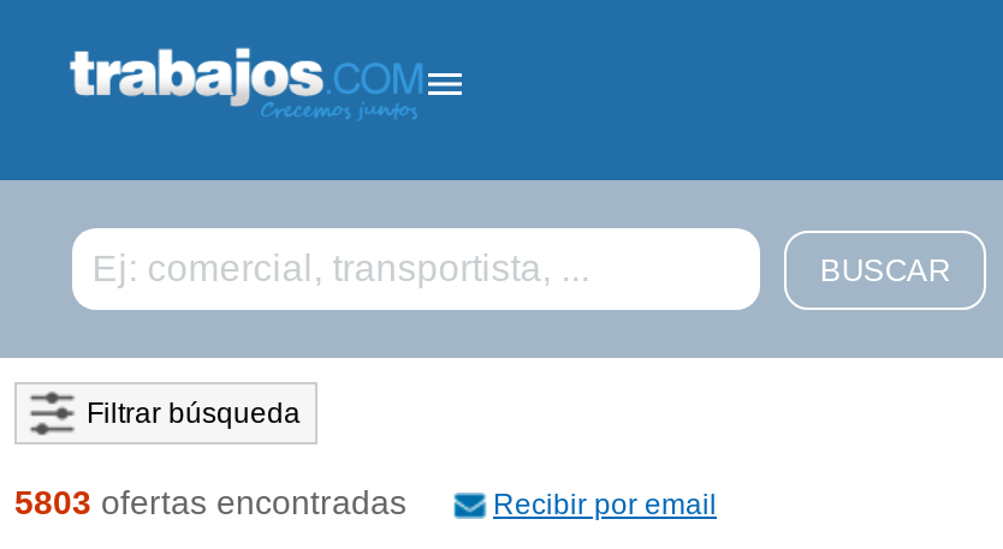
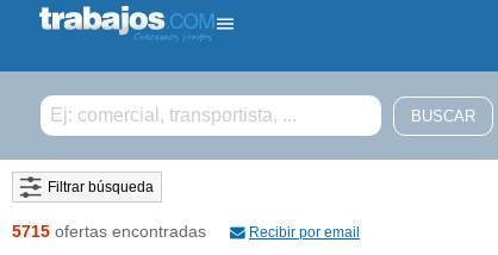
- 5803 ofertas encontradas
+ 5715 ofertas encontradas
